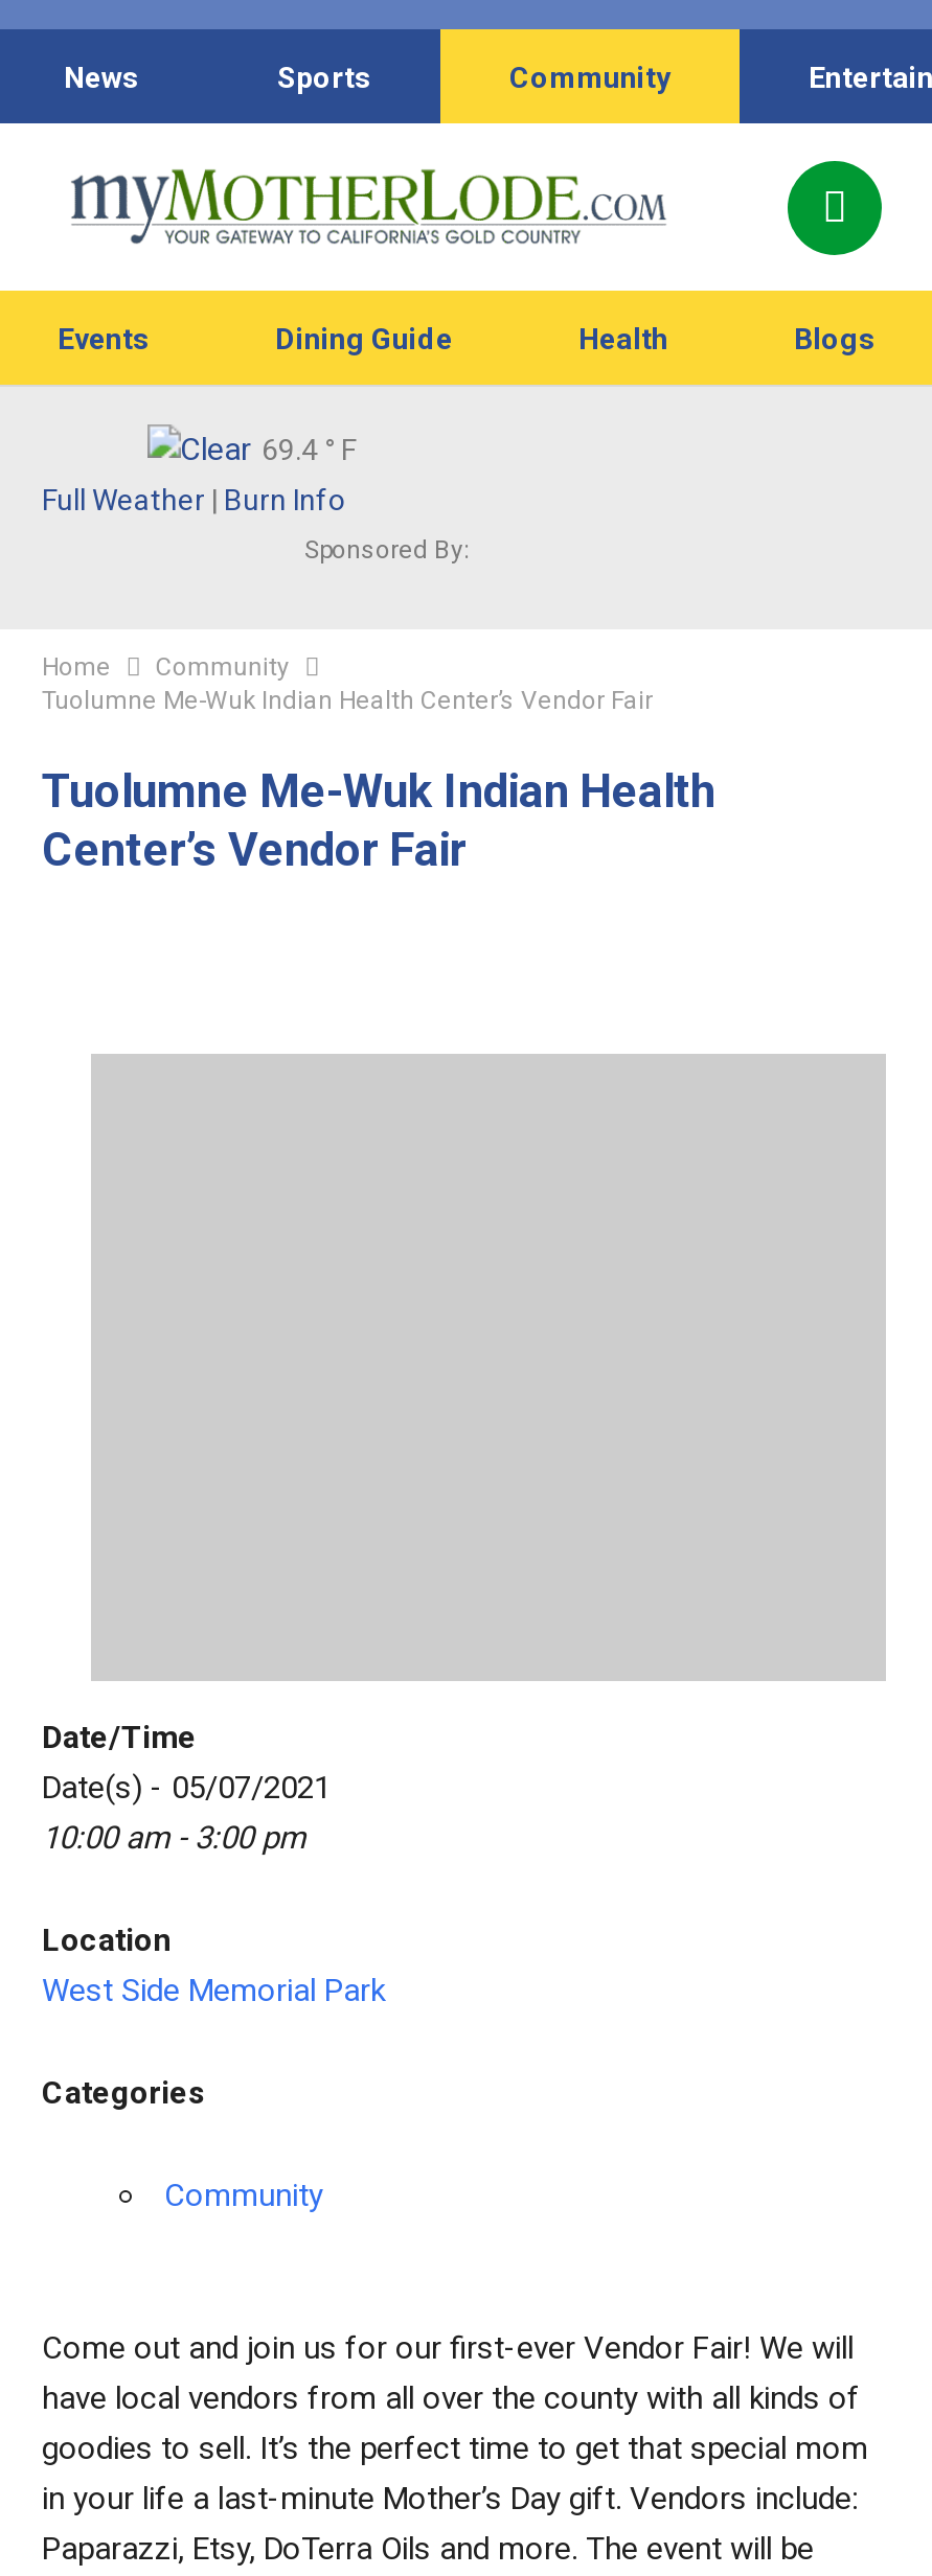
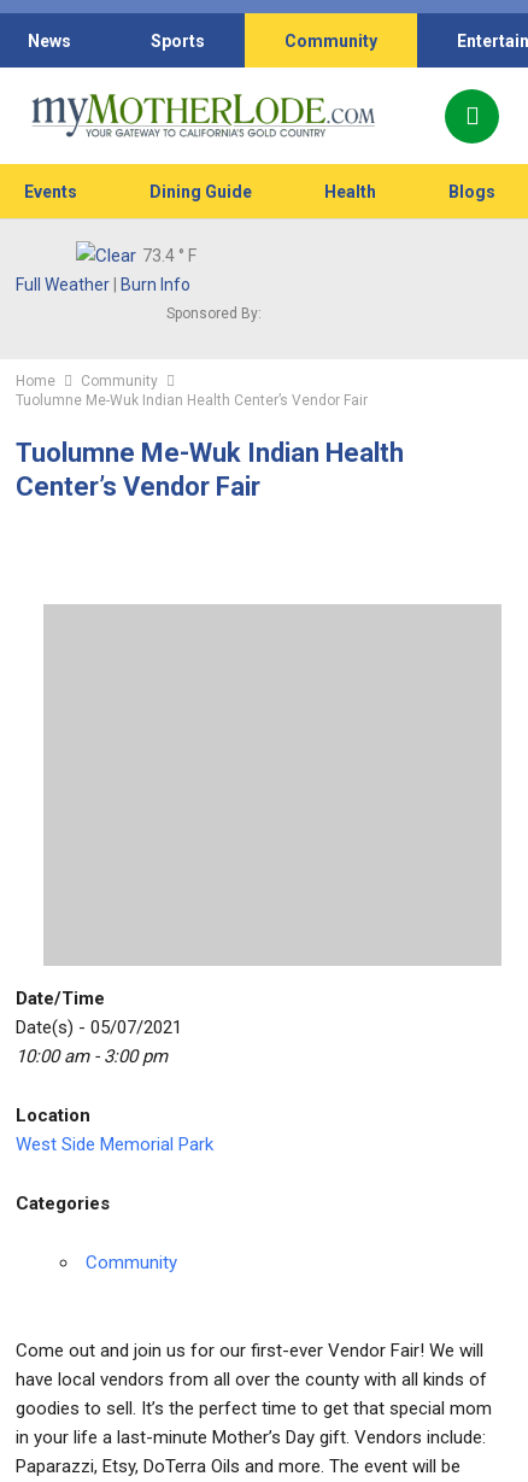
- 69.4 ° F
+ 73.4 ° F
